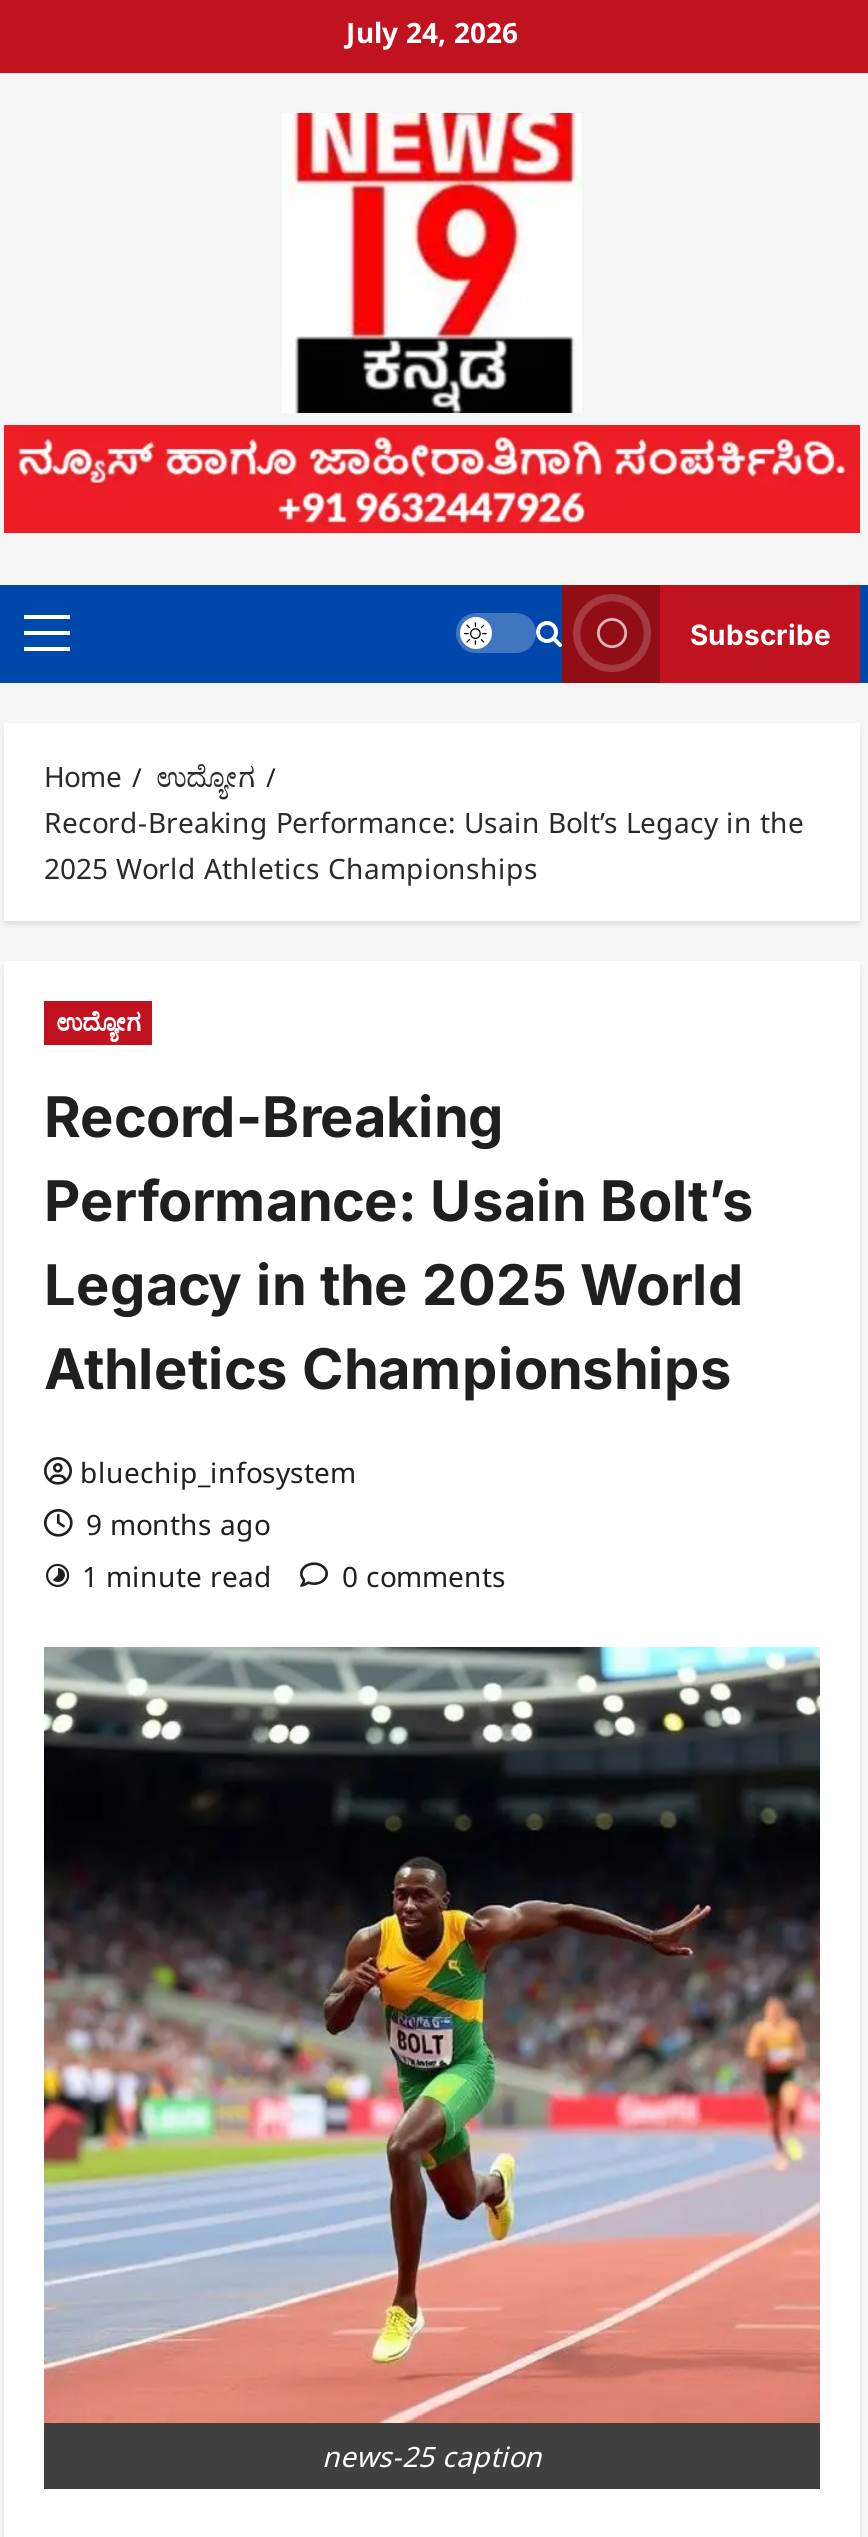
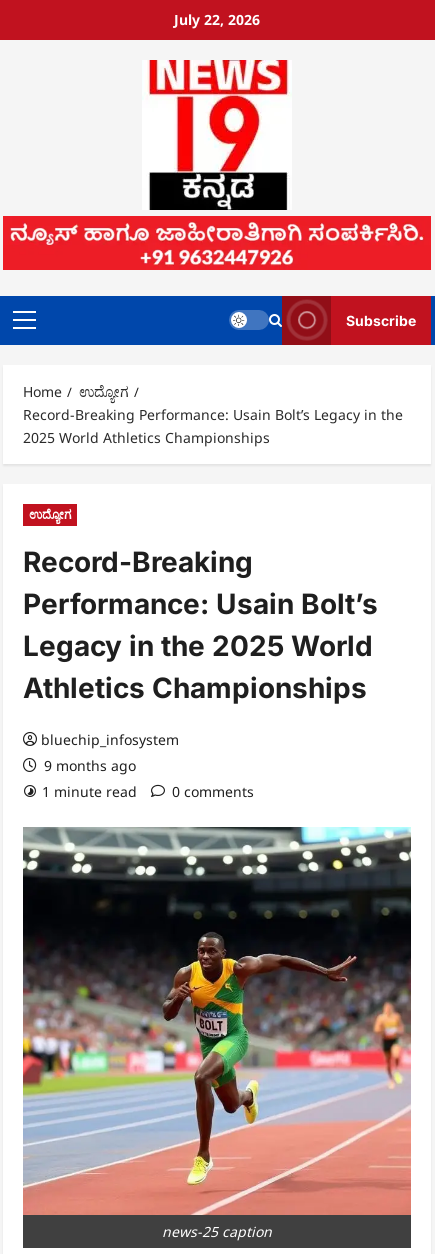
- July 24, 2026
+ July 22, 2026
